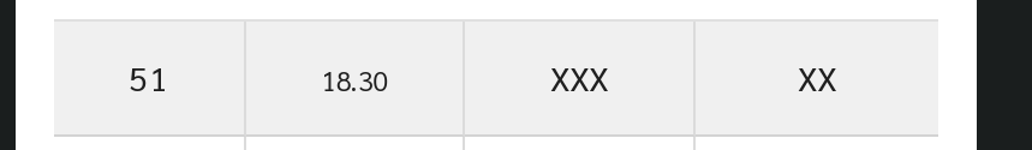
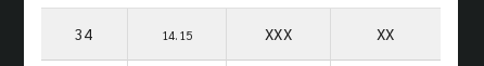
- 51
+ 34

- 18.30
+ 14.15
